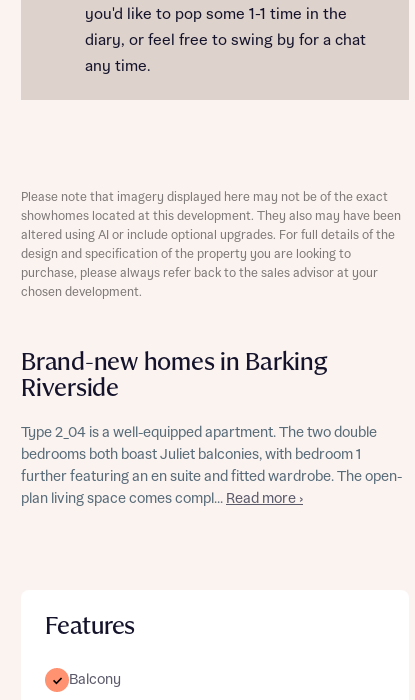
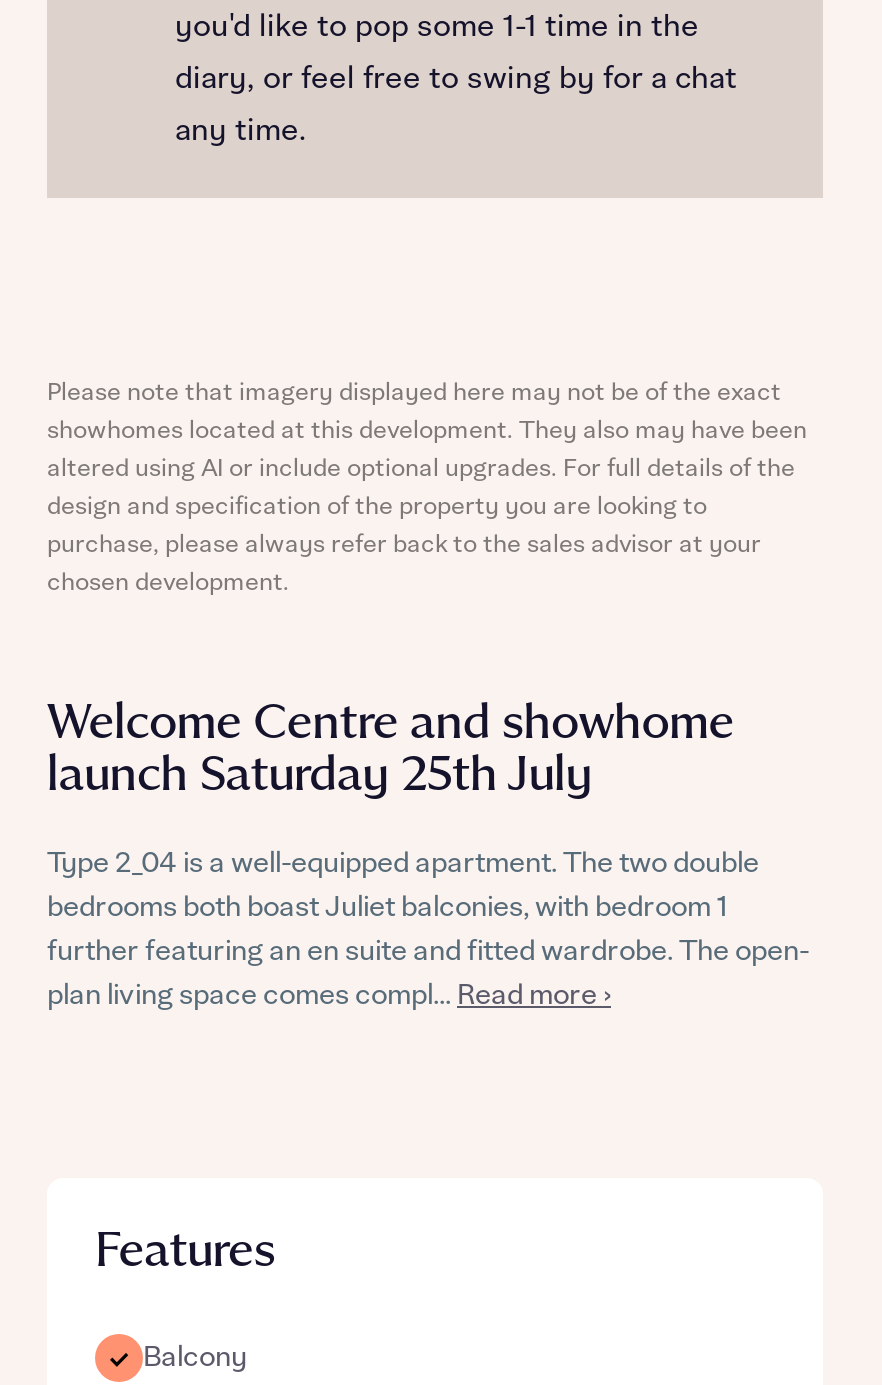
- Brand-new homes in Barking
- Riverside
+ Welcome Centre and showhome
+ launch Saturday 25th July
